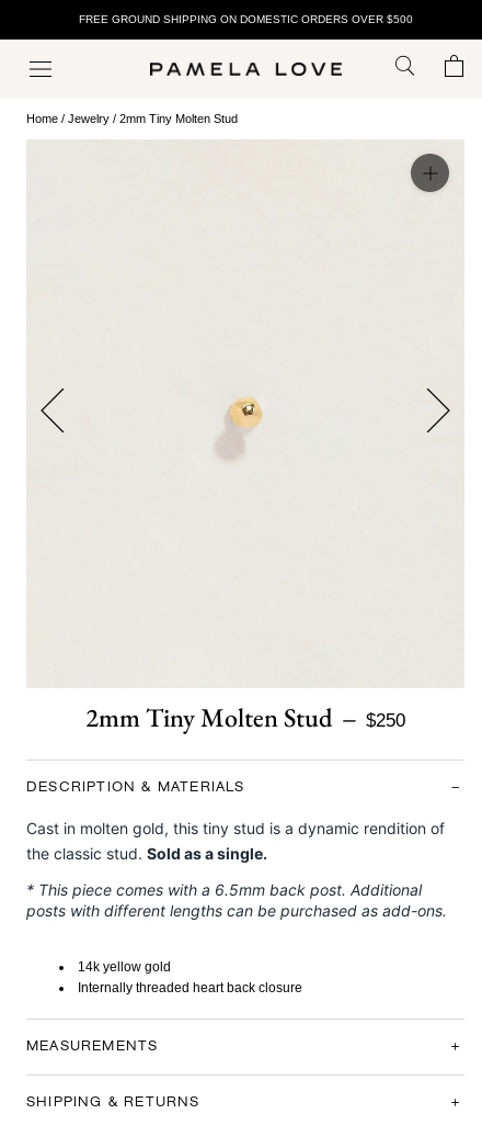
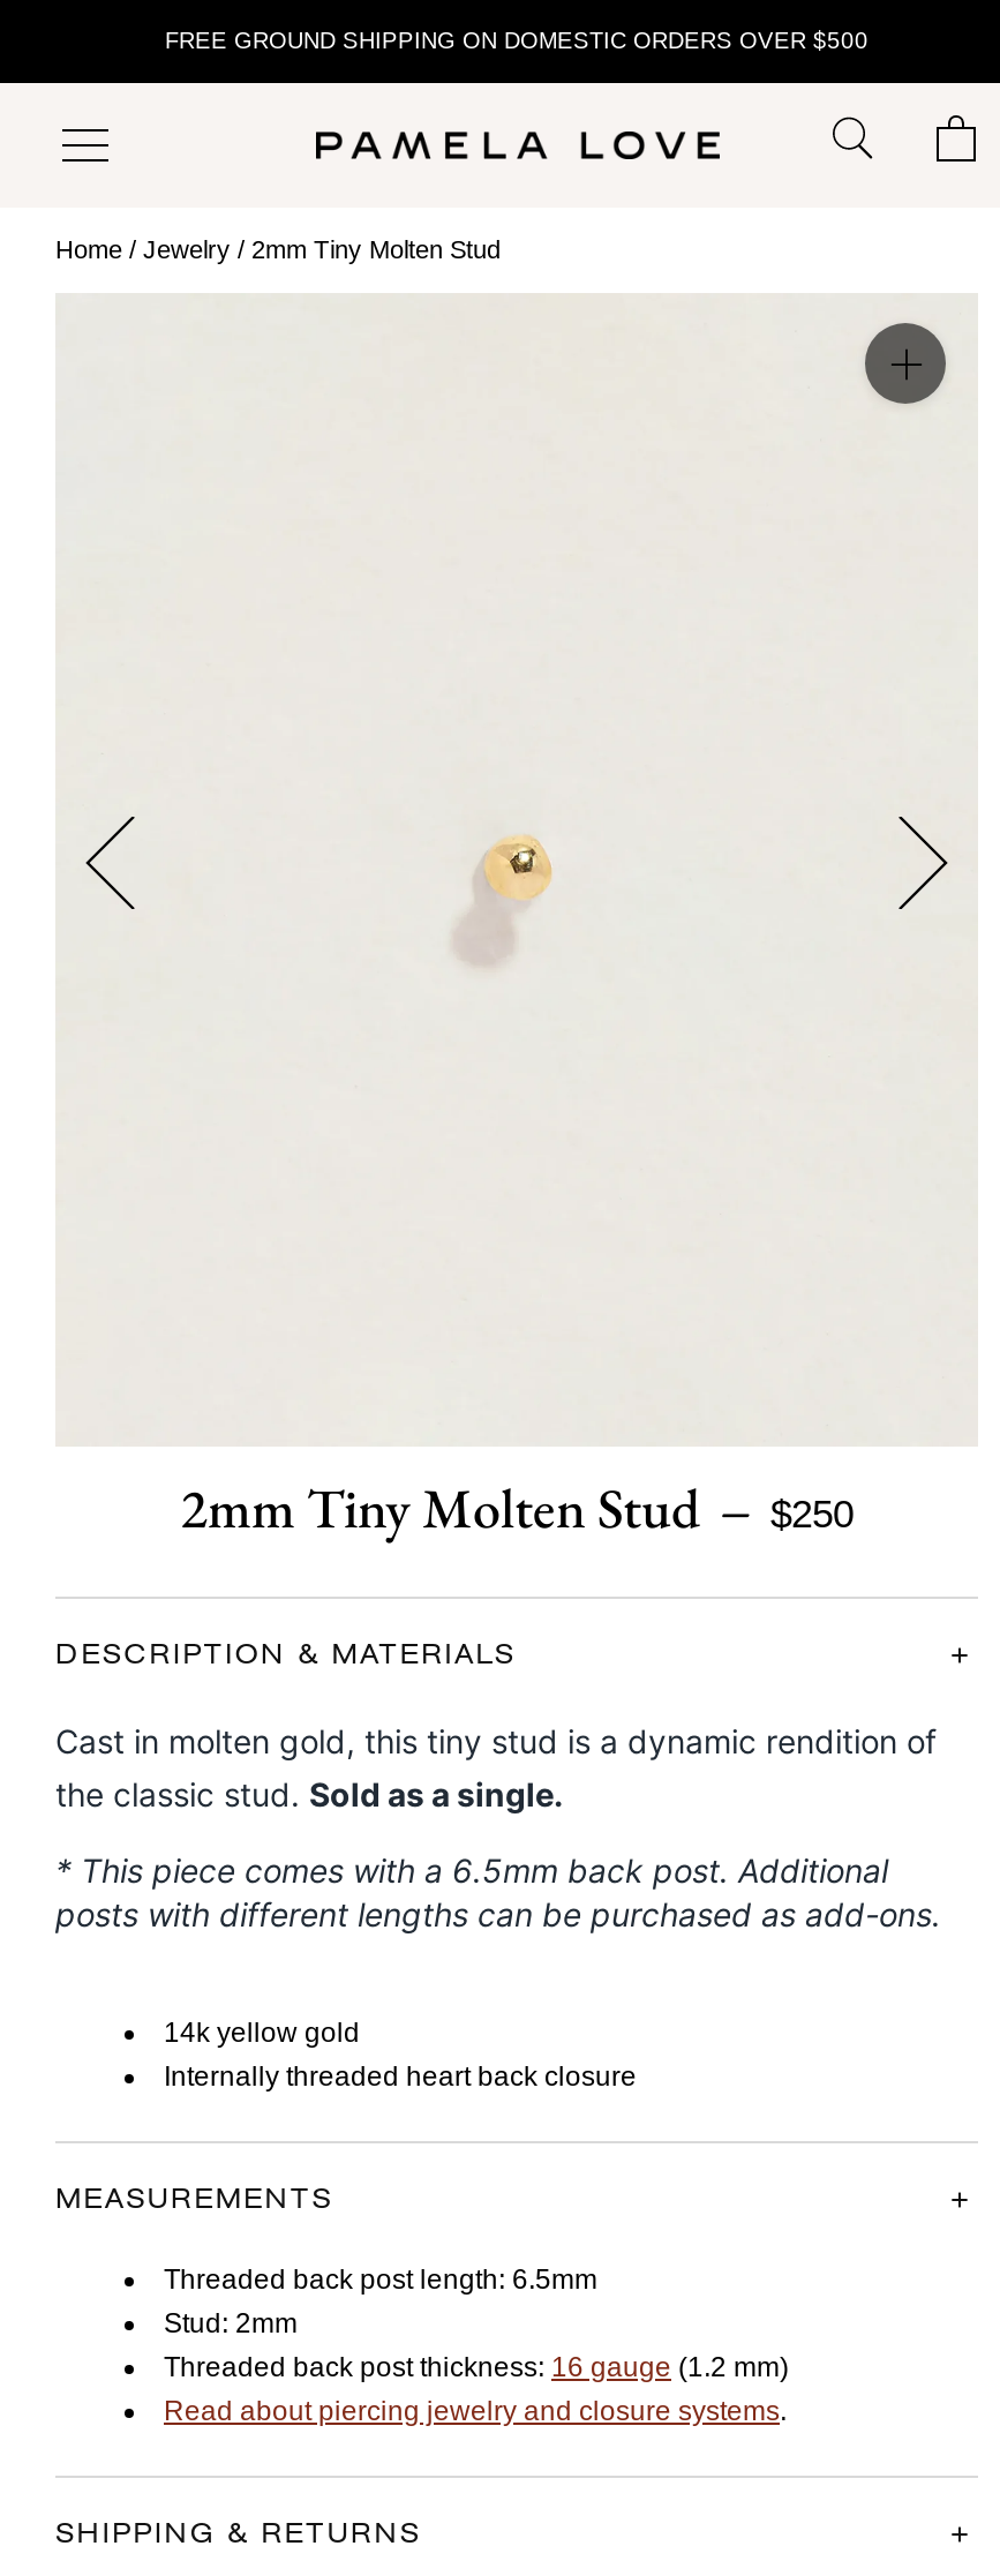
+ Threaded back post length: 6.5mm
+ Stud: 2mm
+ Threaded back post thickness: 16 gauge (1.2 mm)
+ Read about piercing jewelry and closure systems.
